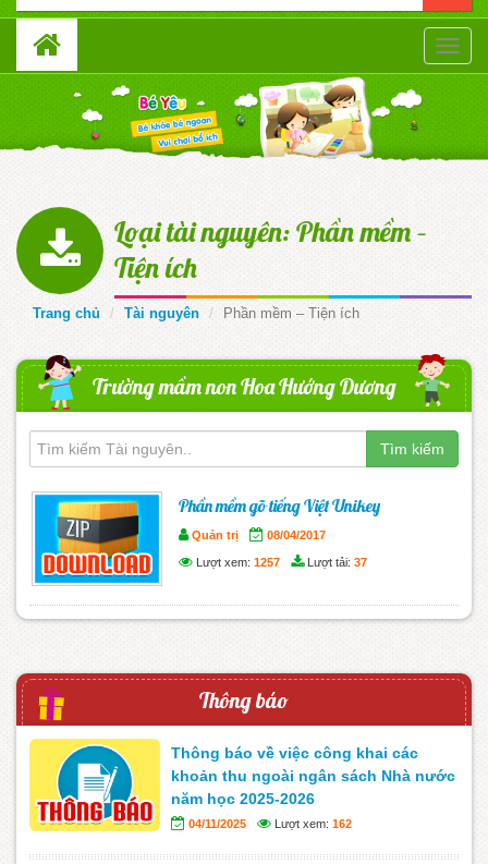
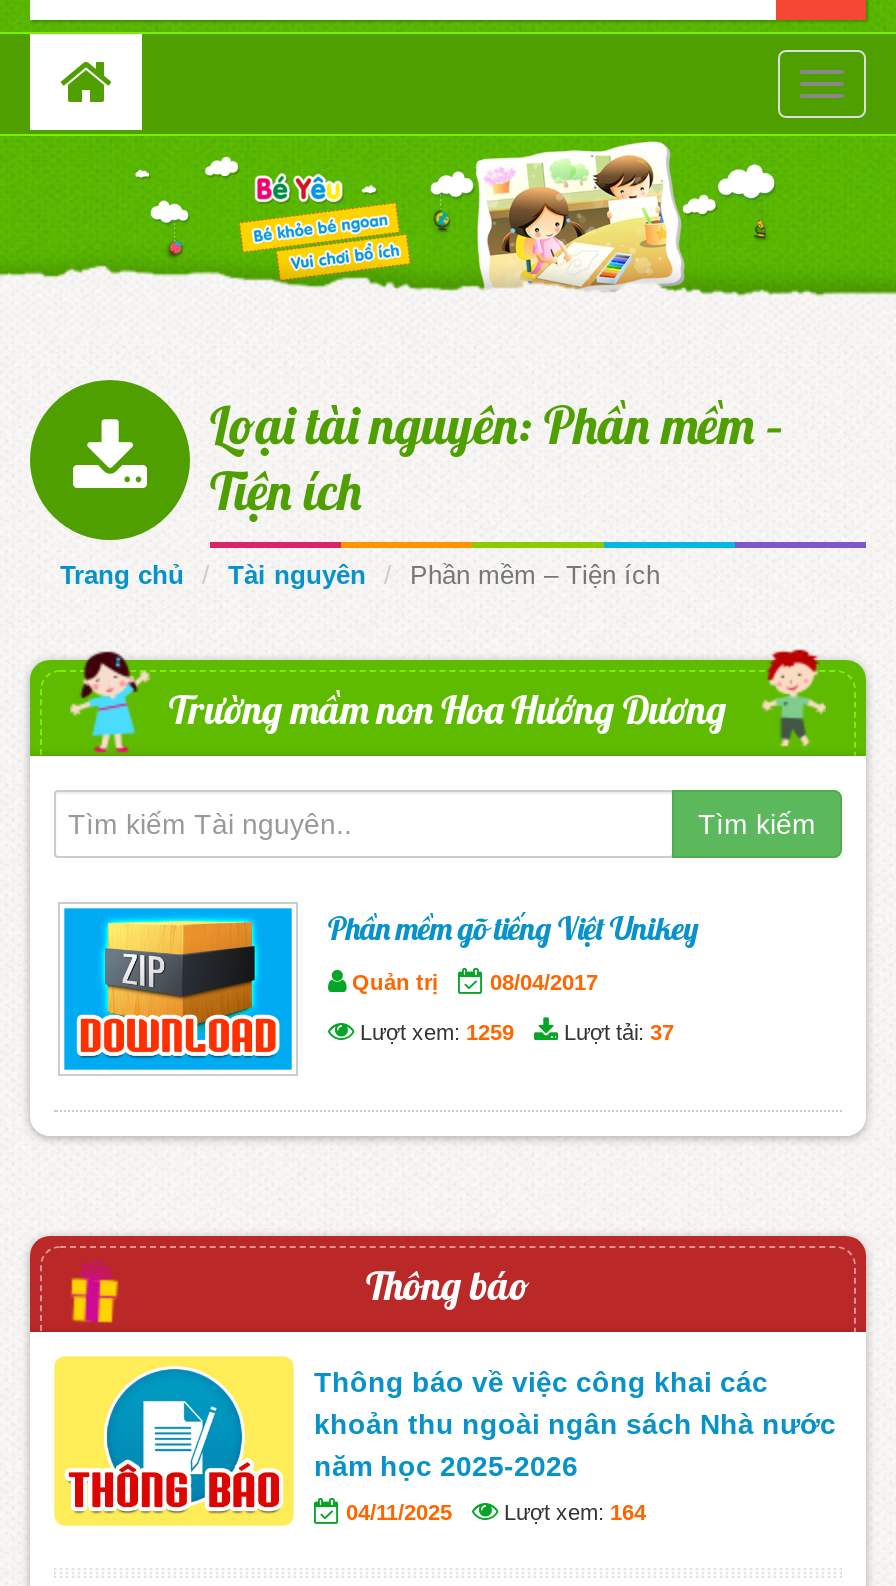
- Lượt xem: 1257 Lượt tải: 37
+ Lượt xem: 1259 Lượt tải: 37

- 04/11/2025 Lượt xem: 162
+ 04/11/2025 Lượt xem: 164
